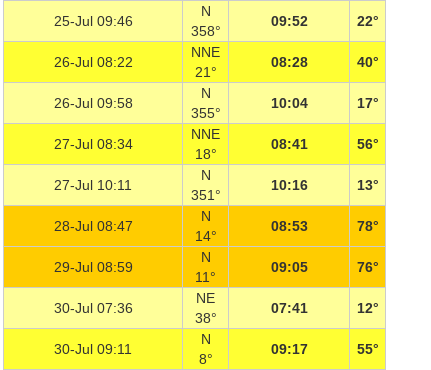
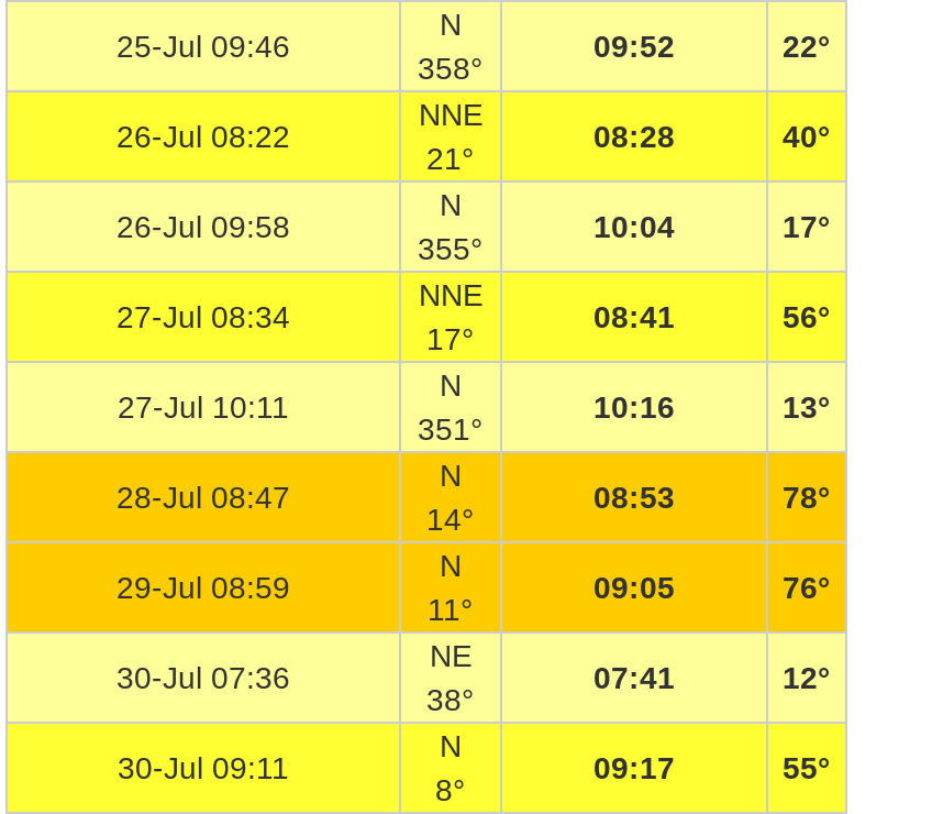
- 18°
+ 17°
